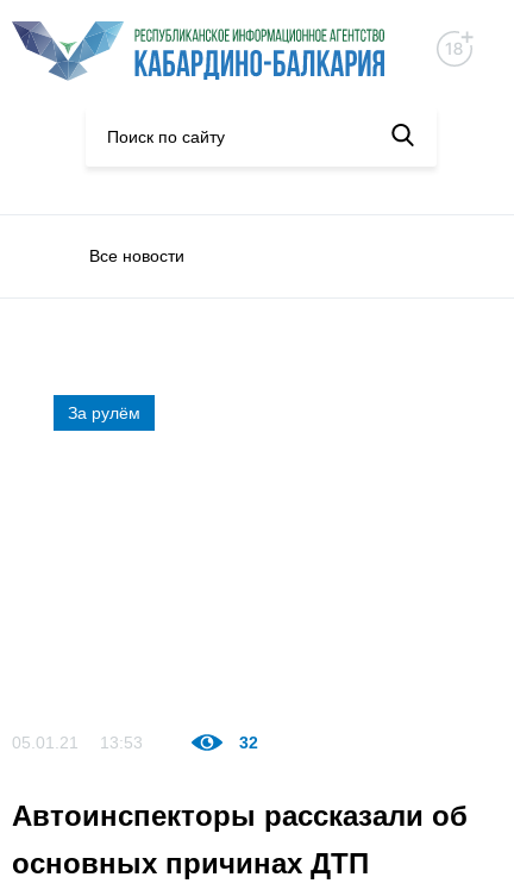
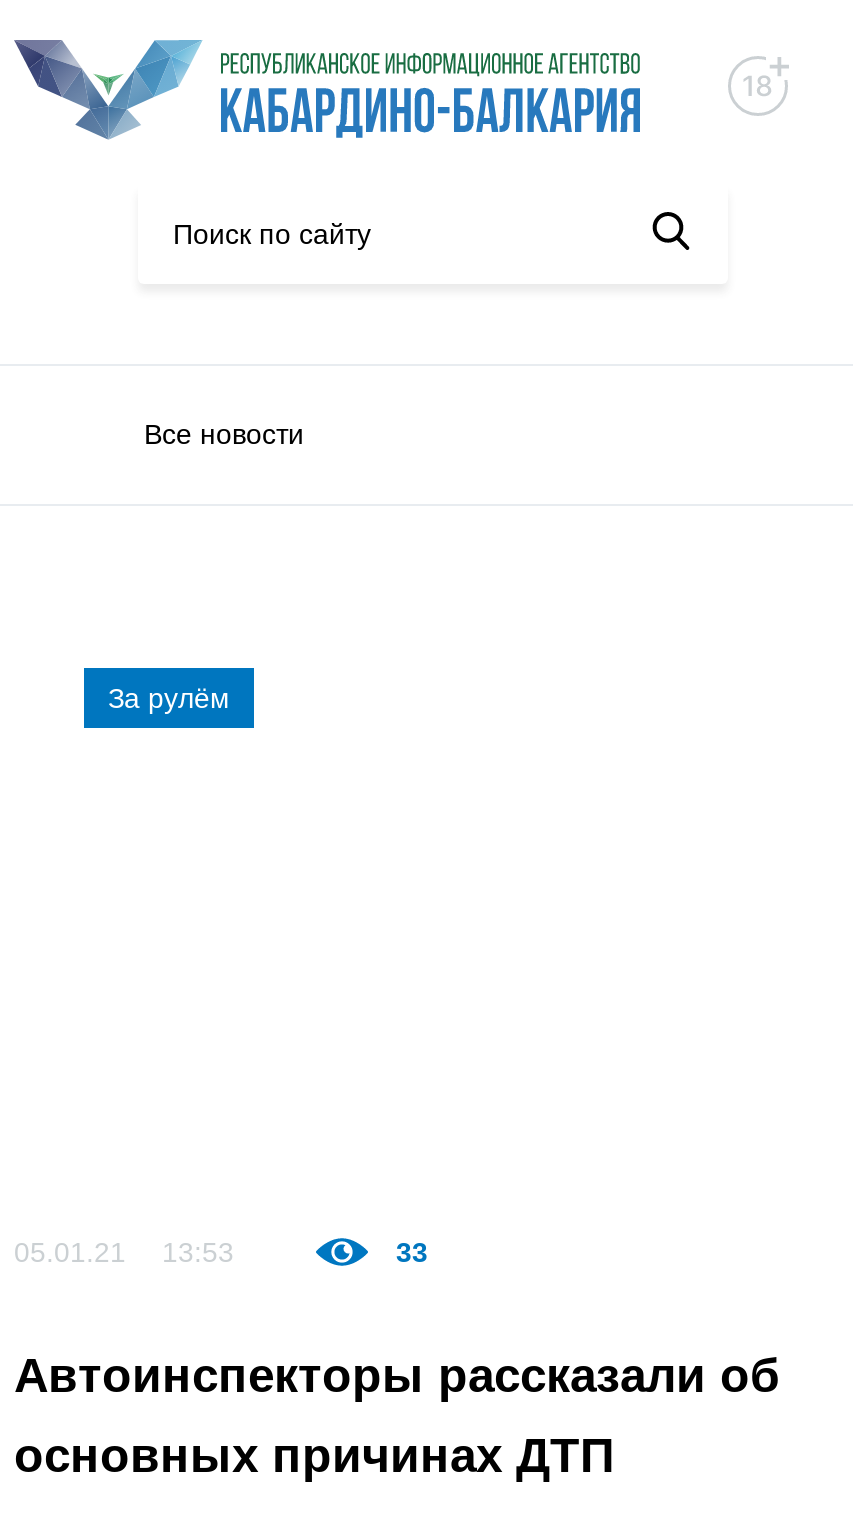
- 32
+ 33
